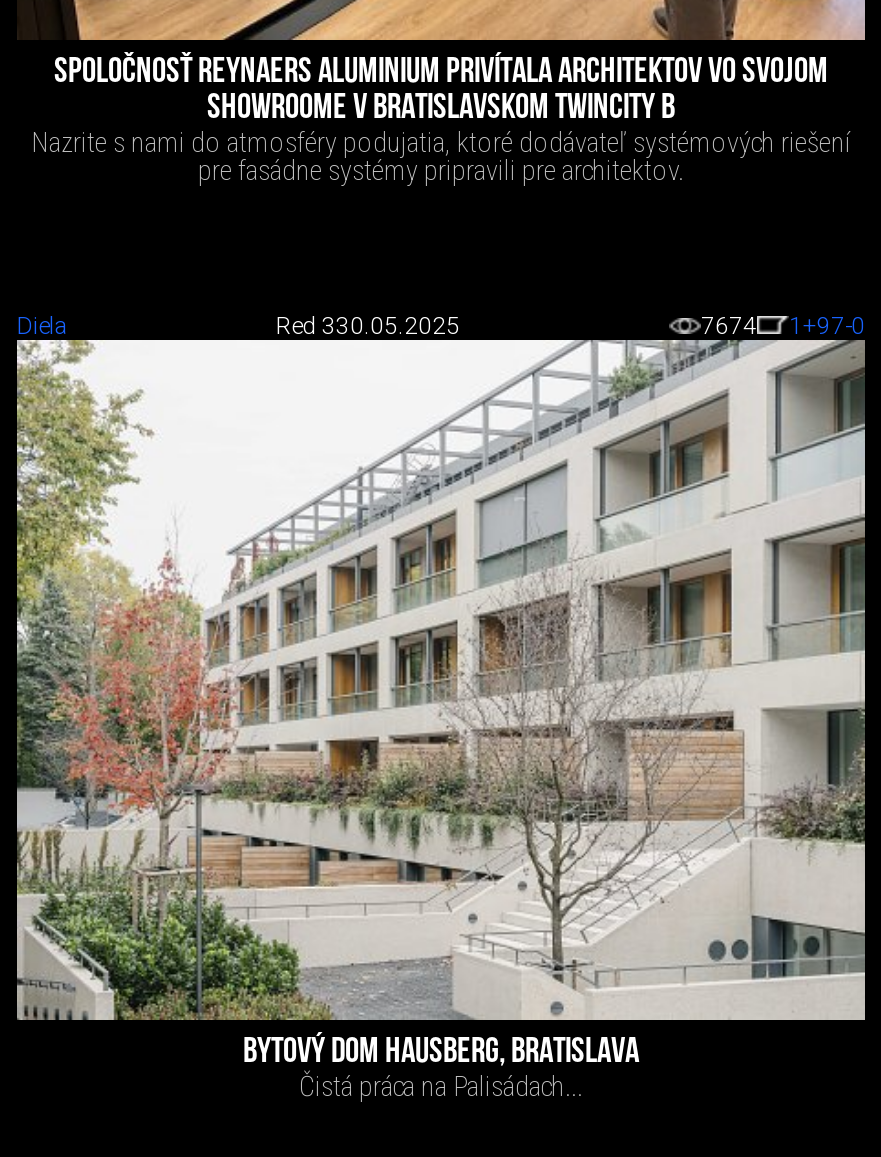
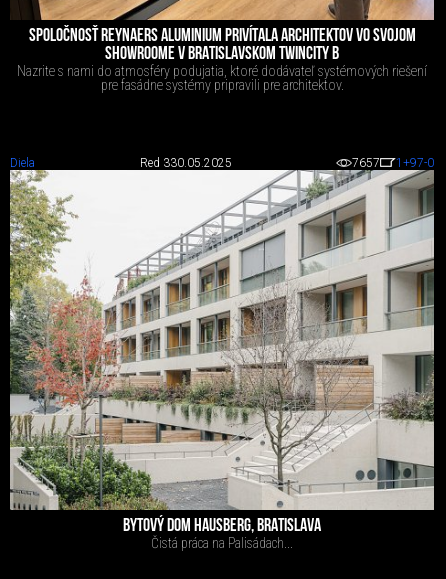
- 7674 1 +97-0
+ 7657 1 +97-0
